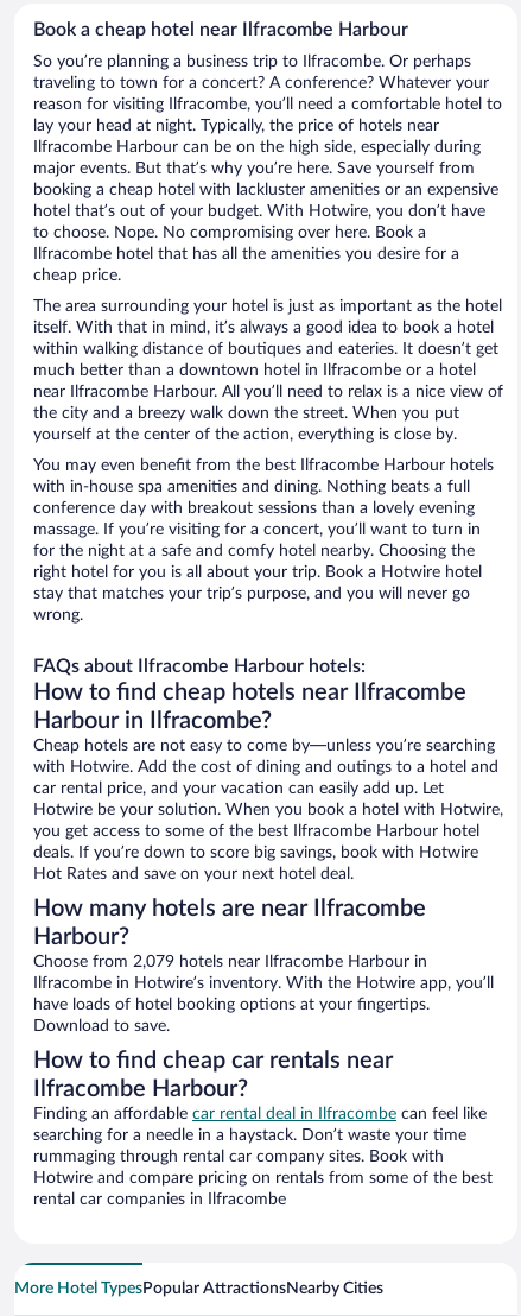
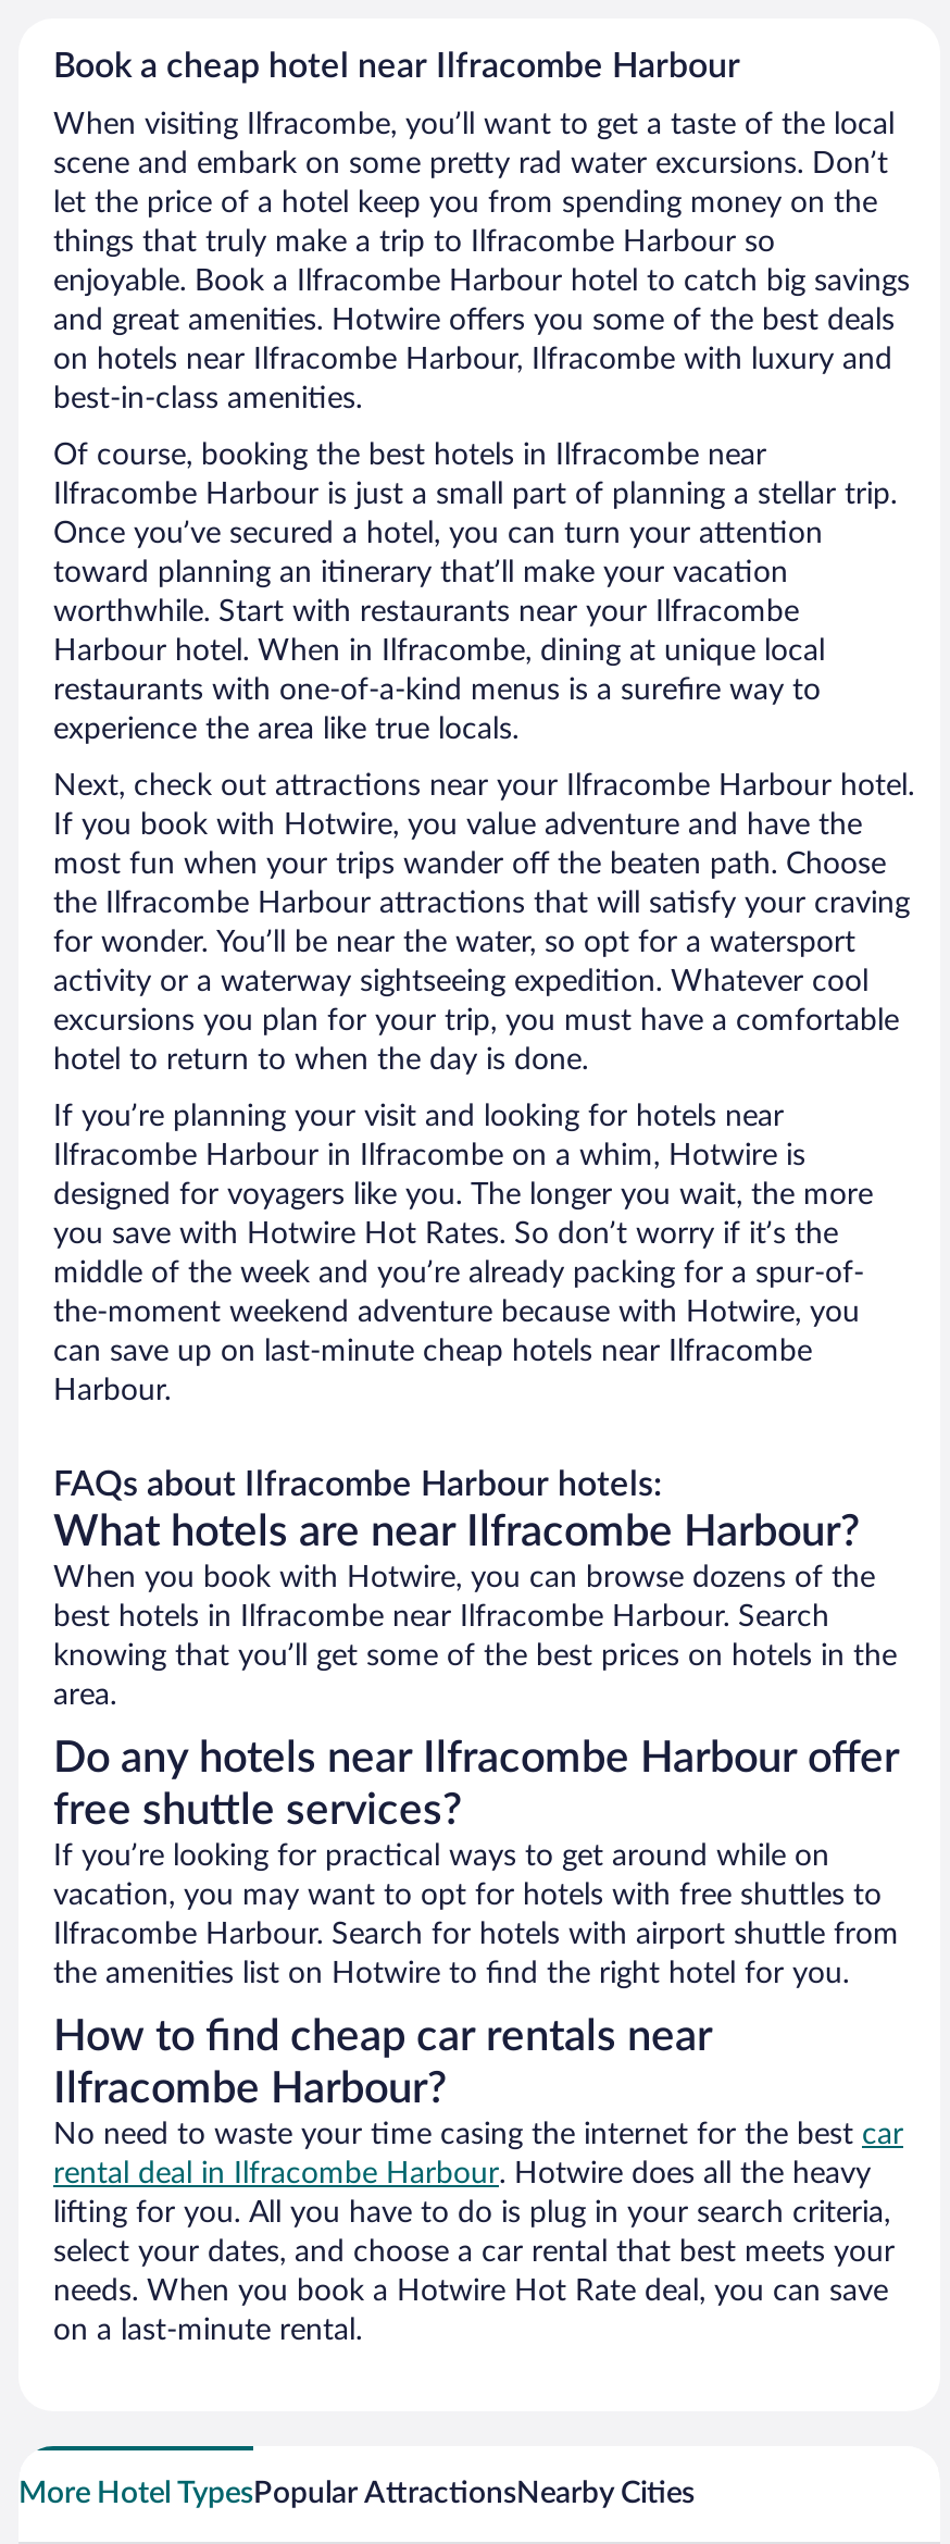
- So you’re planning a business trip to Ilfracombe. Or perhaps
- traveling to town for a concert? A conference? Whatever your
- reason for visiting Ilfracombe, you’ll need a comfortable hotel to
- lay your head at night. Typically, the price of hotels near
- Ilfracombe Harbour can be on the high side, especially during
- major events. But that’s why you’re here. Save yourself from
- booking a cheap hotel with lackluster amenities or an expensive
- hotel that’s out of your budget. With Hotwire, you don’t have
- to choose. Nope. No compromising over here. Book a
- Ilfracombe hotel that has all the amenities you desire for a
- cheap price.
- The area surrounding your hotel is just as important as the hotel
- itself. With that in mind, it’s always a good idea to book a hotel
- within walking distance of boutiques and eateries. It doesn’t get
- much better than a downtown hotel in Ilfracombe or a hotel
- near Ilfracombe Harbour. All you’ll need to relax is a nice view of
- the city and a breezy walk down the street. When you put
- yourself at the center of the action, everything is close by.
- You may even benefit from the best Ilfracombe Harbour hotels
- with in-house spa amenities and dining. Nothing beats a full
- conference day with breakout sessions than a lovely evening
- massage. If you’re visiting for a concert, you’ll want to turn in
- for the night at a safe and comfy hotel nearby. Choosing the
- right hotel for you is all about your trip. Book a Hotwire hotel
- stay that matches your trip’s purpose, and you will never go
- wrong.
+ When visiting Ilfracombe, you’ll want to get a taste of the local
+ scene and embark on some pretty rad water excursions. Don’t
+ let the price of a hotel keep you from spending money on the
+ things that truly make a trip to Ilfracombe Harbour so
+ enjoyable. Book a Ilfracombe Harbour hotel to catch big savings
+ and great amenities. Hotwire offers you some of the best deals
+ on hotels near Ilfracombe Harbour, Ilfracombe with luxury and
+ best-in-class amenities.
+ Of course, booking the best hotels in Ilfracombe near
+ Ilfracombe Harbour is just a small part of planning a stellar trip.
+ Once you’ve secured a hotel, you can turn your attention
+ toward planning an itinerary that’ll make your vacation
+ worthwhile. Start with restaurants near your Ilfracombe
+ Harbour hotel. When in Ilfracombe, dining at unique local
+ restaurants with one-of-a-kind menus is a surefire way to
+ experience the area like true locals.
+ Next, check out attractions near your Ilfracombe Harbour hotel.
+ If you book with Hotwire, you value adventure and have the
+ most fun when your trips wander off the beaten path. Choose
+ the Ilfracombe Harbour attractions that will satisfy your craving
+ for wonder. You’ll be near the water, so opt for a watersport
+ activity or a waterway sightseeing expedition. Whatever cool
+ excursions you plan for your trip, you must have a comfortable
+ hotel to return to when the day is done.
+ If you’re planning your visit and looking for hotels near
+ Ilfracombe Harbour in Ilfracombe on a whim, Hotwire is
+ designed for voyagers like you. The longer you wait, the more
+ you save with Hotwire Hot Rates. So don’t worry if it’s the
+ middle of the week and you’re already packing for a spur-of-
+ the-moment weekend adventure because with Hotwire, you
+ can save up on last-minute cheap hotels near Ilfracombe
+ Harbour.

moved down: FAQs about Ilfracombe Harbour hotels:

- How to find cheap hotels near Ilfracombe
- Harbour in Ilfracombe?
- Cheap hotels are not easy to come by—unless you’re searching
- with Hotwire. Add the cost of dining and outings to a hotel and
- car rental price, and your vacation can easily add up. Let
- Hotwire be your solution. When you book a hotel with Hotwire,
- you get access to some of the best Ilfracombe Harbour hotel
- deals. If you’re down to score big savings, book with Hotwire
- Hot Rates and save on your next hotel deal.
+ What hotels are near Ilfracombe Harbour?
+ When you book with Hotwire, you can browse dozens of the
+ best hotels in Ilfracombe near Ilfracombe Harbour. Search
+ knowing that you’ll get some of the best prices on hotels in the
+ area.

- How many hotels are near Ilfracombe
- Harbour?
- Choose from 2,079 hotels near Ilfracombe Harbour in
- Ilfracombe in Hotwire’s inventory. With the Hotwire app, you’ll
- have loads of hotel booking options at your fingertips.
- Download to save.
+ Do any hotels near Ilfracombe Harbour offer
+ free shuttle services?
+ If you’re looking for practical ways to get around while on
+ vacation, you may want to opt for hotels with free shuttles to
+ Ilfracombe Harbour. Search for hotels with airport shuttle from
+ the amenities list on Hotwire to find the right hotel for you.

- Finding an affordable car rental deal in Ilfracombe can feel like
- searching for a needle in a haystack. Don’t waste your time
- rummaging through rental car company sites. Book with
- Hotwire and compare pricing on rentals from some of the best
- rental car companies in Ilfracombe
+ No need to waste your time casing the internet for the best car
+ rental deal in Ilfracombe Harbour. Hotwire does all the heavy
+ lifting for you. All you have to do is plug in your search criteria,
+ select your dates, and choose a car rental that best meets your
+ needs. When you book a Hotwire Hot Rate deal, you can save
+ on a last-minute rental.
